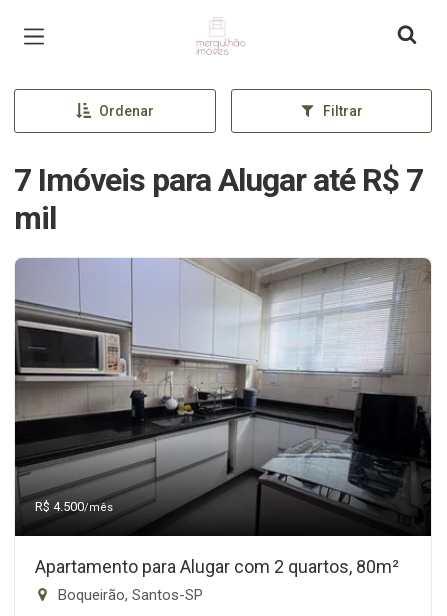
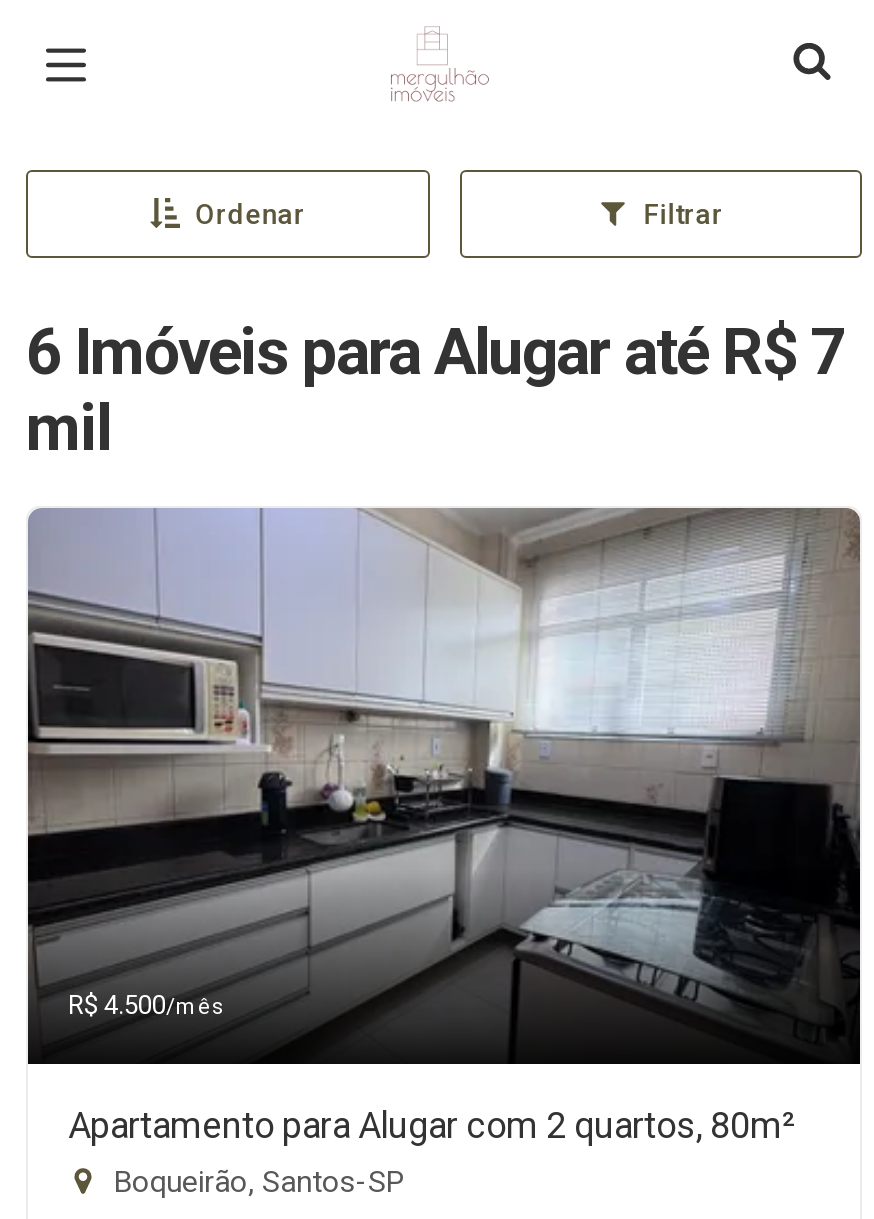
- 7 Imóveis para Alugar até R$ 7
+ 6 Imóveis para Alugar até R$ 7
